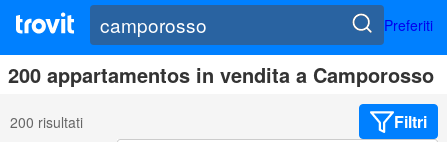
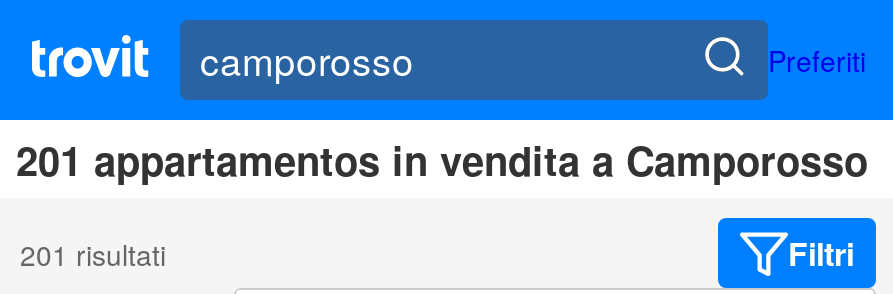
- 200 appartamentos in vendita a Camporosso
+ 201 appartamentos in vendita a Camporosso

- 200 risultati
+ 201 risultati
